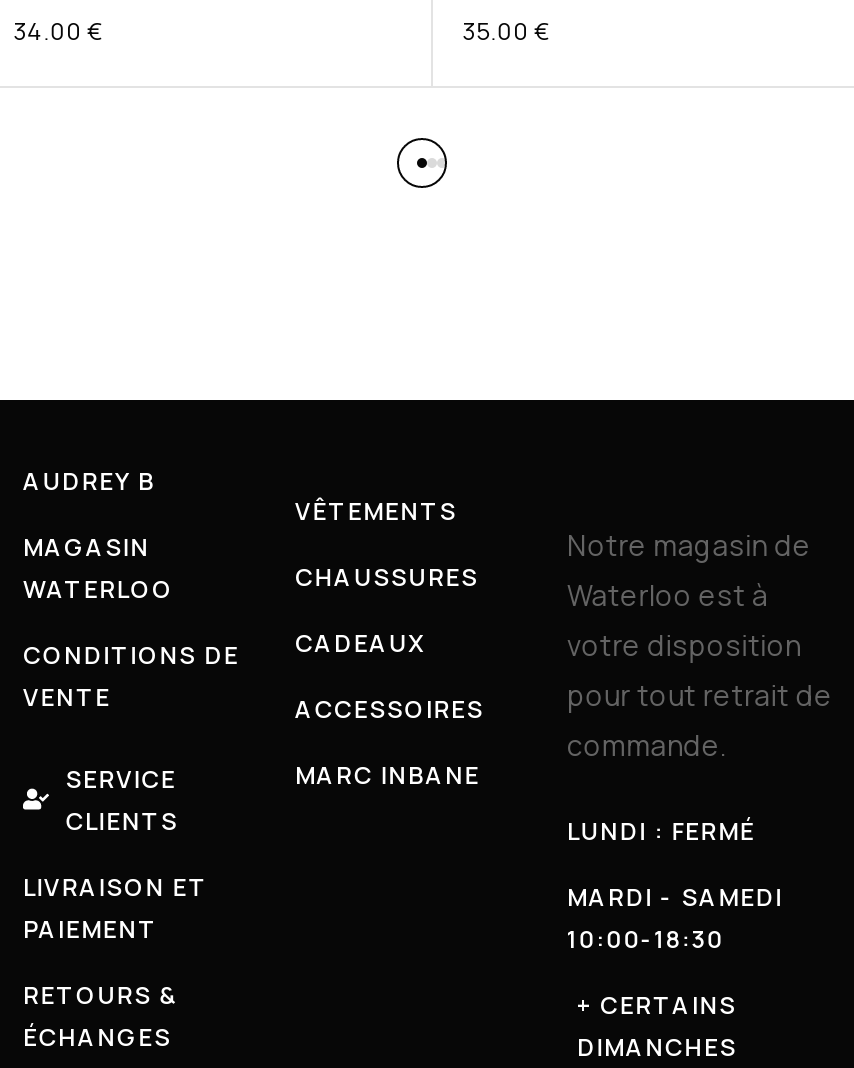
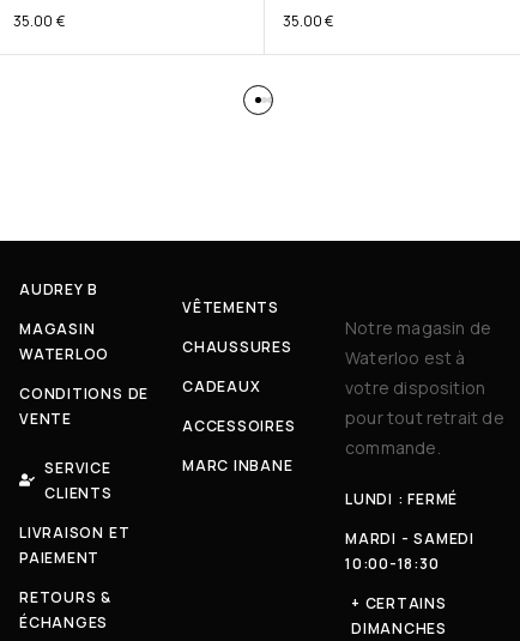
- 34.00 €
+ 35.00 €
